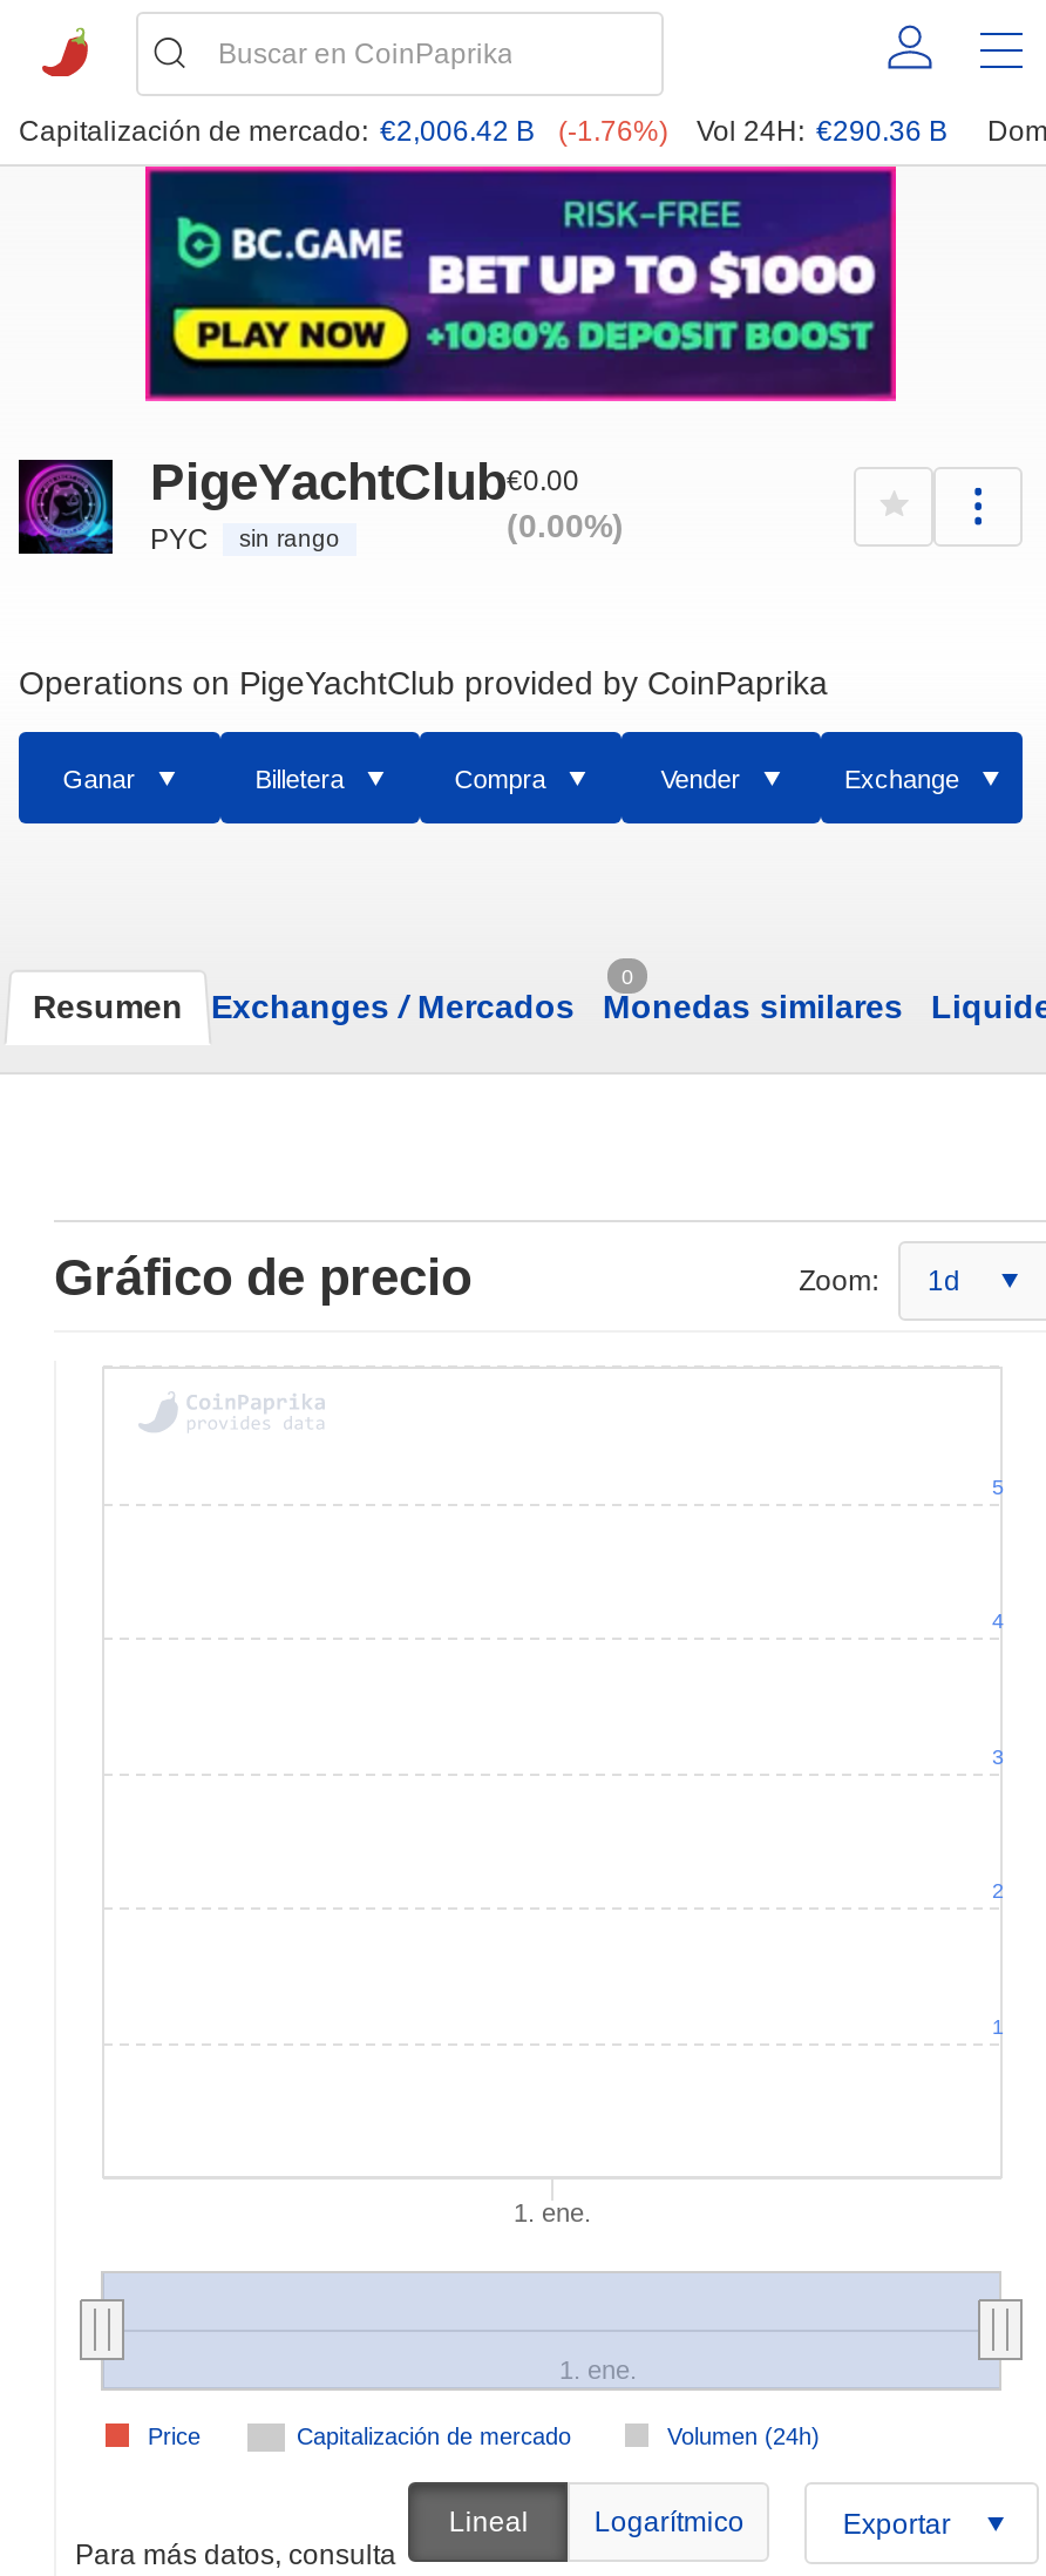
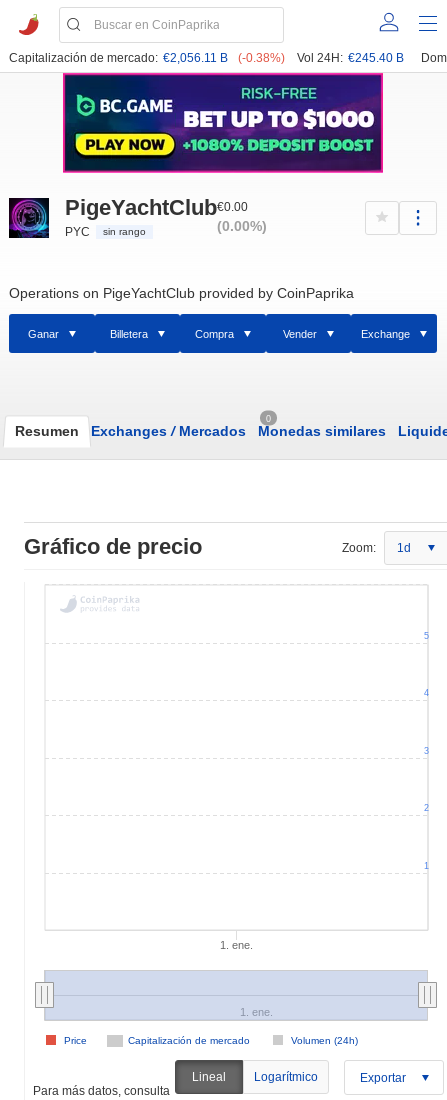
- Capitalización de mercado: €2,006.42 B
+ Capitalización de mercado: €2,056.11 B

- (-1.76%)
+ (-0.38%)

- Vol 24H: €290.36 B
+ Vol 24H: €245.40 B
